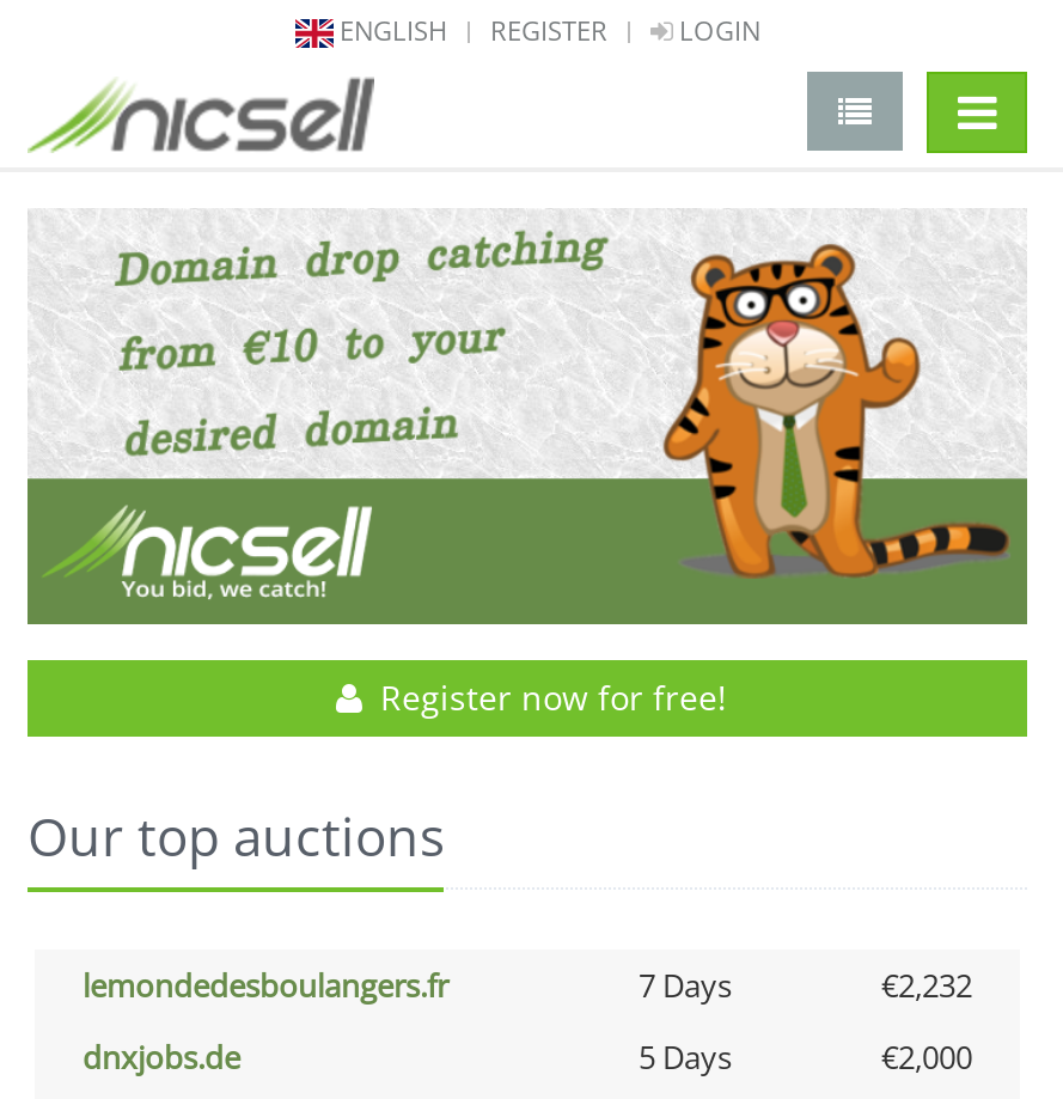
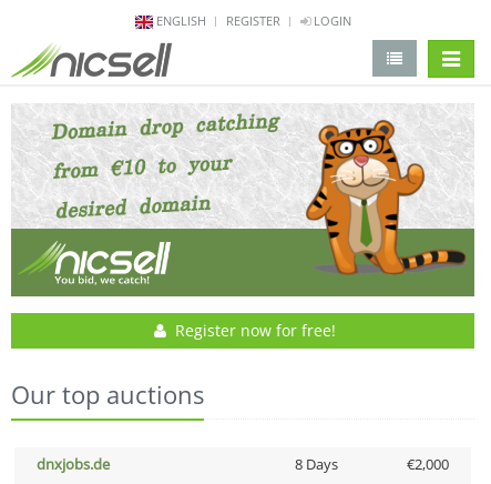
- lemondedesboulangers.fr
- 7 Days
- €2,232

- 5 Days
+ 8 Days
